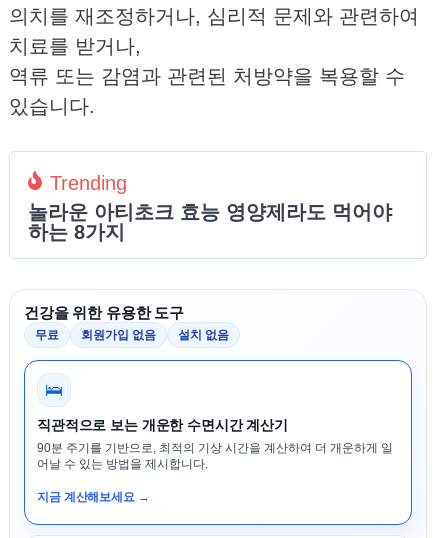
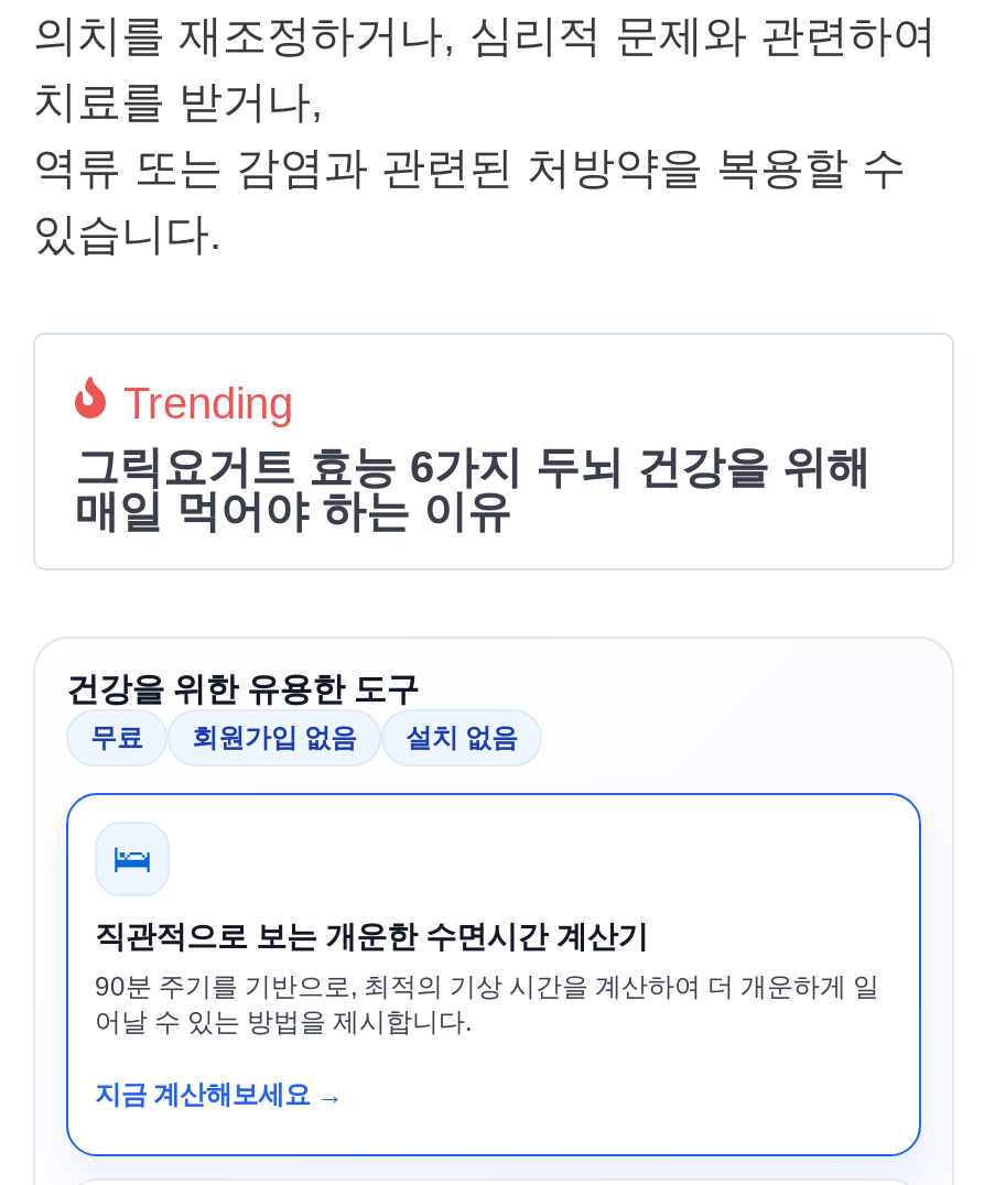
- 놀라운 아티초크 효능 영양제라도 먹어야
- 하는 8가지
+ 그릭요거트 효능 6가지 두뇌 건강을 위해
+ 매일 먹어야 하는 이유
